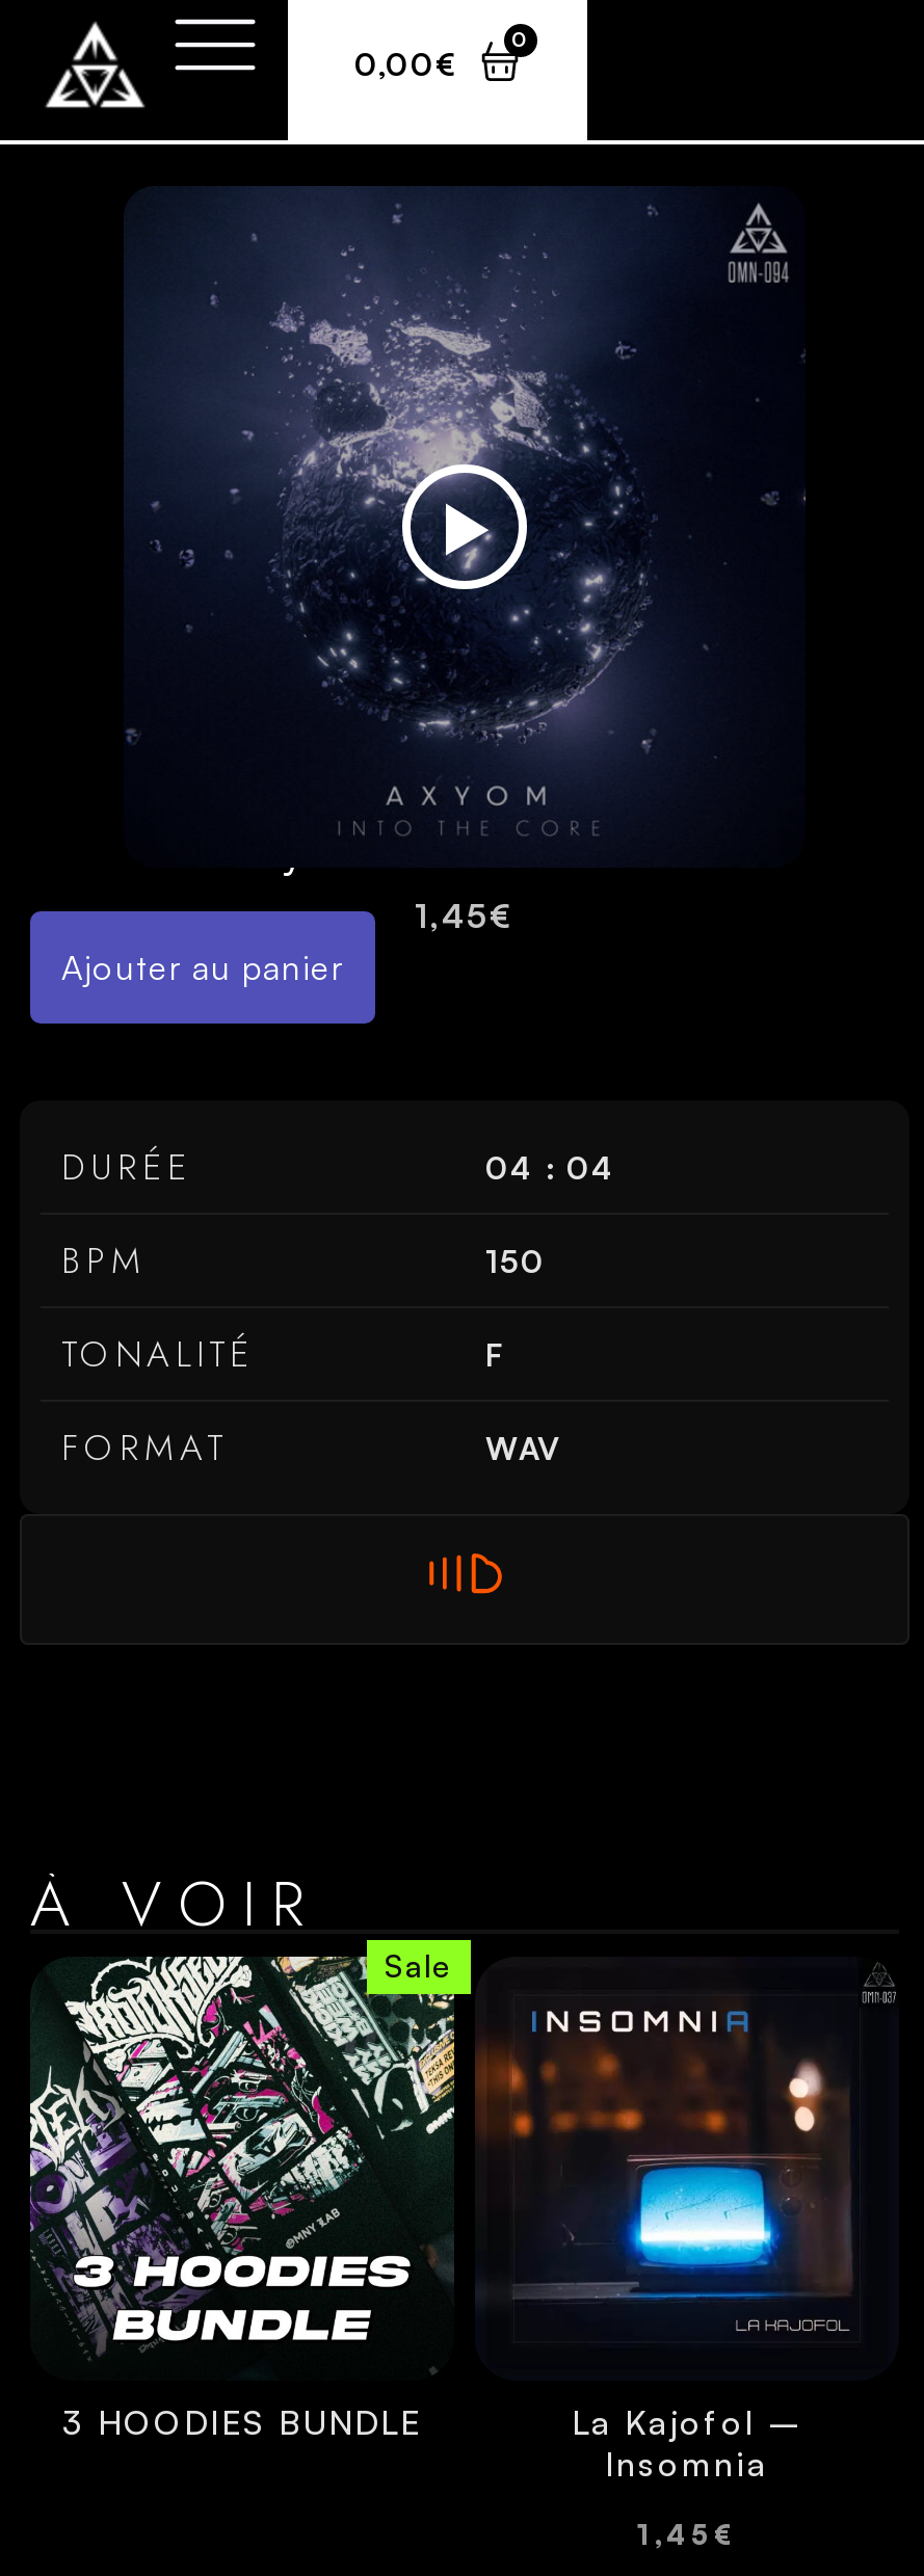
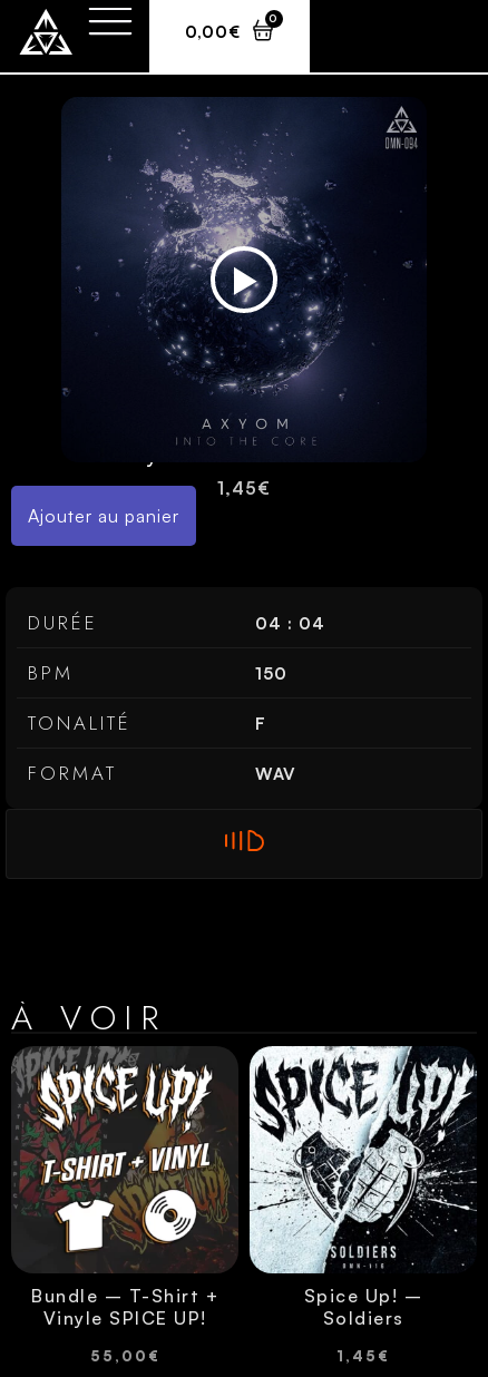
- [image]
- Sale
+ [image]
+ Bundle – T-Shirt +
+ Vinyle SPICE UP!

- [image]
- La Kajofol –
- Insomnia
+ [image]
+ Spice Up! –
+ Soldiers

- 3 HOODIES BUNDLE
+ 55,00 €
